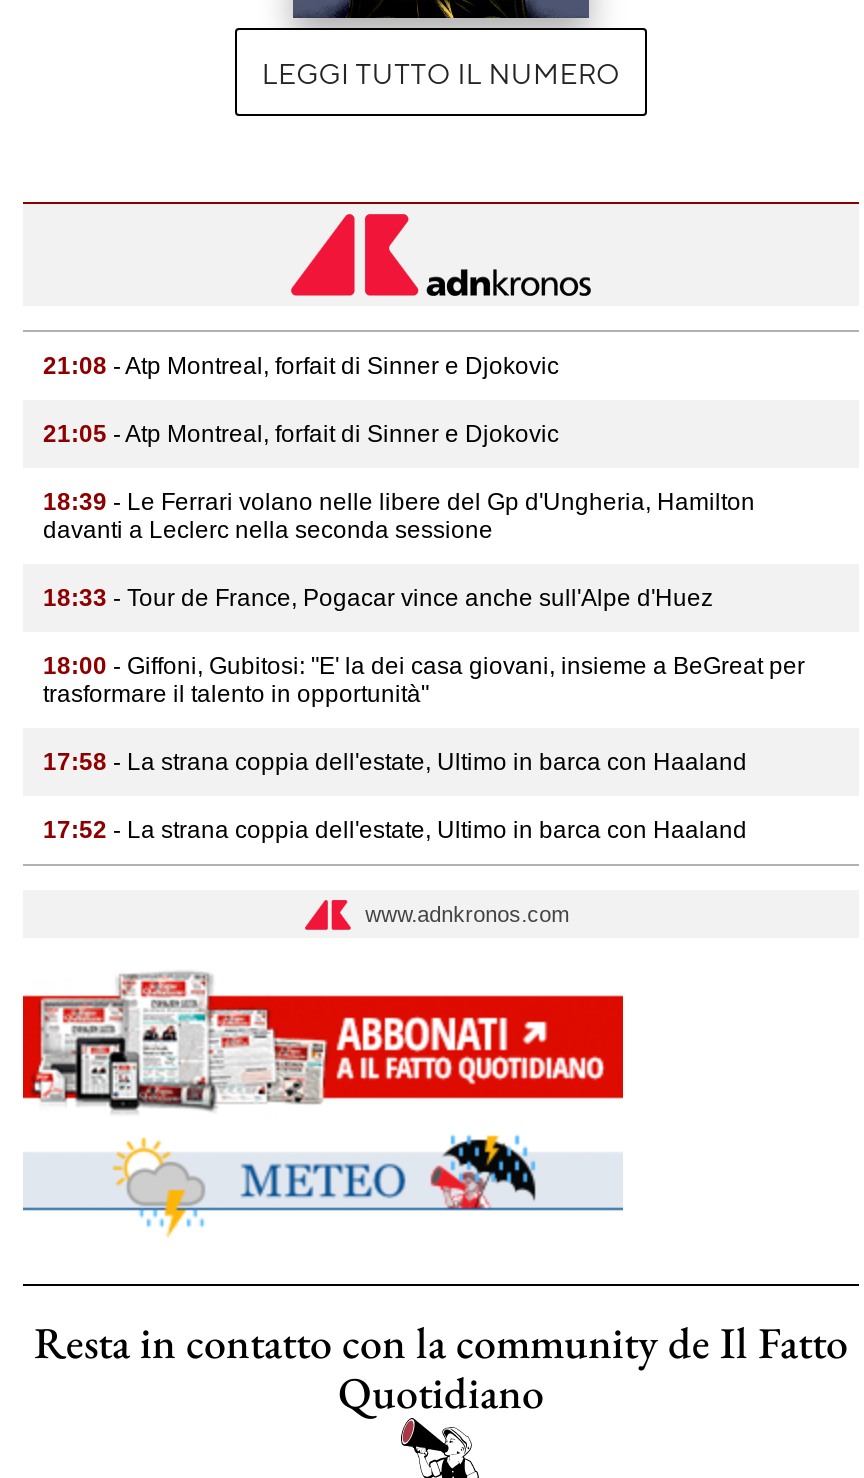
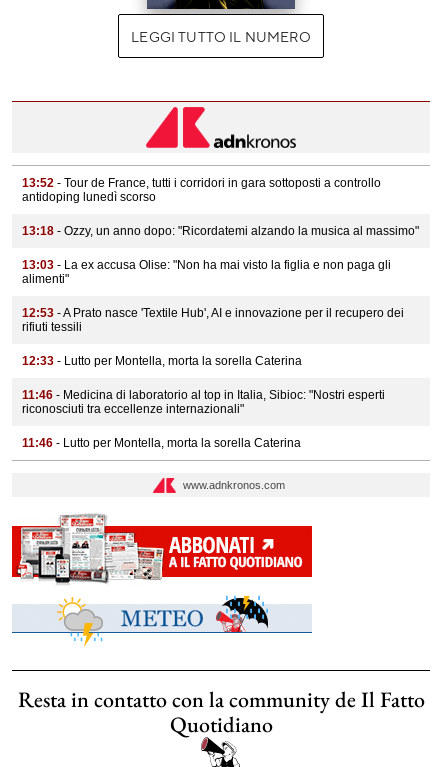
- 21:08 - Atp Montreal, forfait di Sinner e Djokovic
+ 13:52 - Tour de France, tutti i corridori in gara sottoposti a controllo
+ antidoping lunedì scorso

- 21:05 - Atp Montreal, forfait di Sinner e Djokovic
+ 13:18 - Ozzy, un anno dopo: "Ricordatemi alzando la musica al massimo"

- 18:39 - Le Ferrari volano nelle libere del Gp d'Ungheria, Hamilton
- davanti a Leclerc nella seconda sessione
+ 13:03 - La ex accusa Olise: "Non ha mai visto la figlia e non paga gli
+ alimenti"

- 18:33 - Tour de France, Pogacar vince anche sull'Alpe d'Huez
+ 12:53 - A Prato nasce 'Textile Hub', AI e innovazione per il recupero dei
+ rifiuti tessili

- 18:00 - Giffoni, Gubitosi: "E' la dei casa giovani, insieme a BeGreat per
- trasformare il talento in opportunità"
+ 12:33 - Lutto per Montella, morta la sorella Caterina

- 17:58 - La strana coppia dell'estate, Ultimo in barca con Haaland
+ 11:46 - Medicina di laboratorio al top in Italia, Sibioc: "Nostri esperti
+ riconosciuti tra eccellenze internazionali"

- 17:52 - La strana coppia dell'estate, Ultimo in barca con Haaland
+ 11:46 - Lutto per Montella, morta la sorella Caterina
